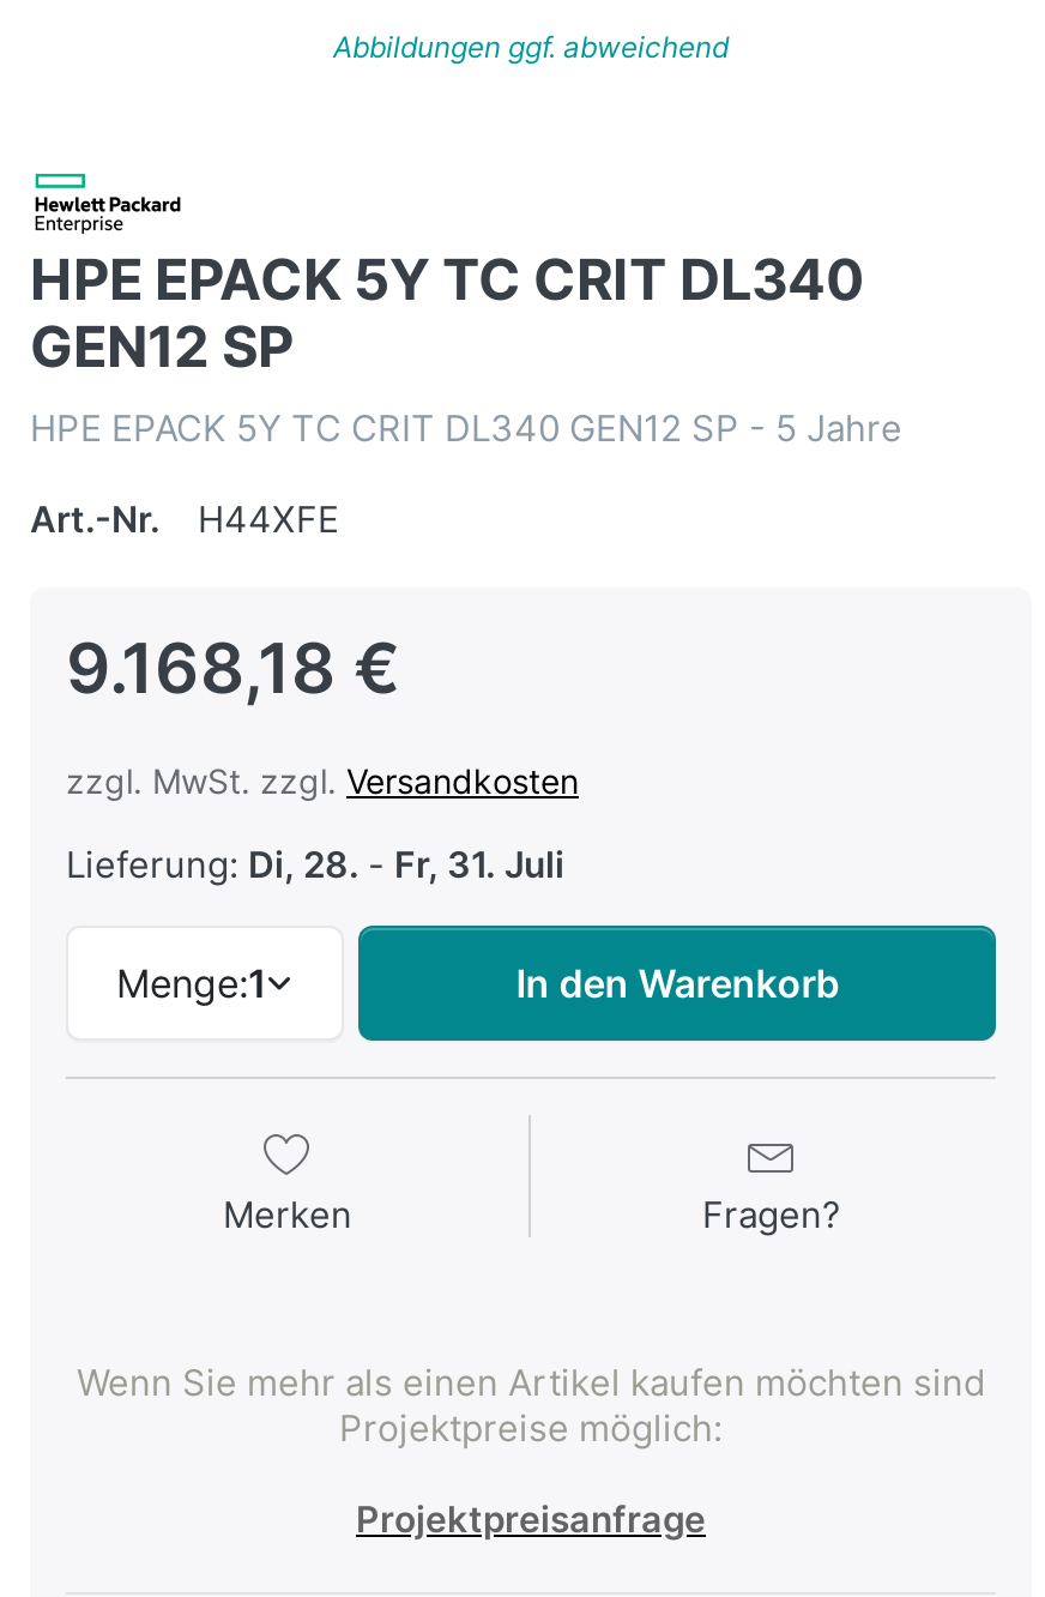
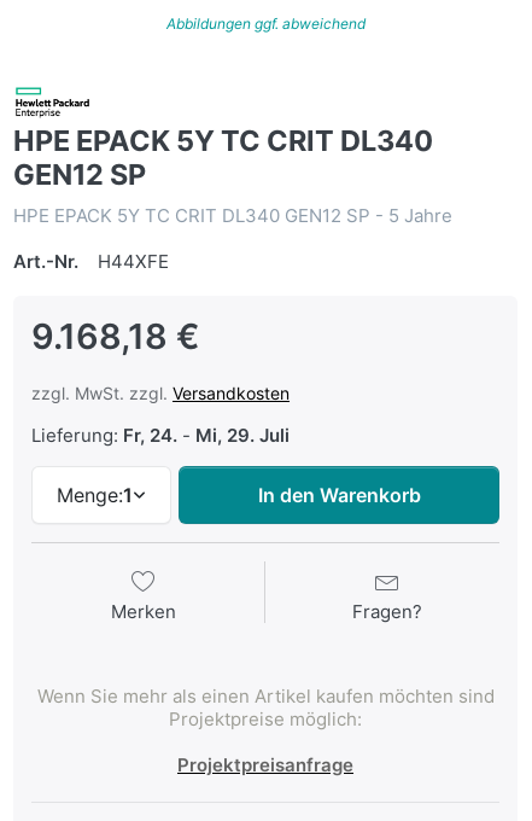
- Lieferung: Di, 28. - Fr, 31. Juli
+ Lieferung: Fr, 24. - Mi, 29. Juli
